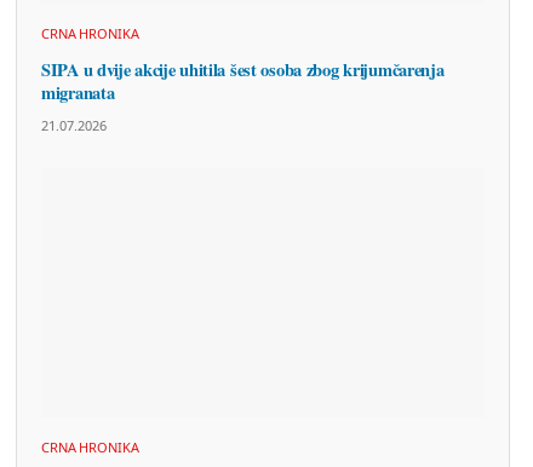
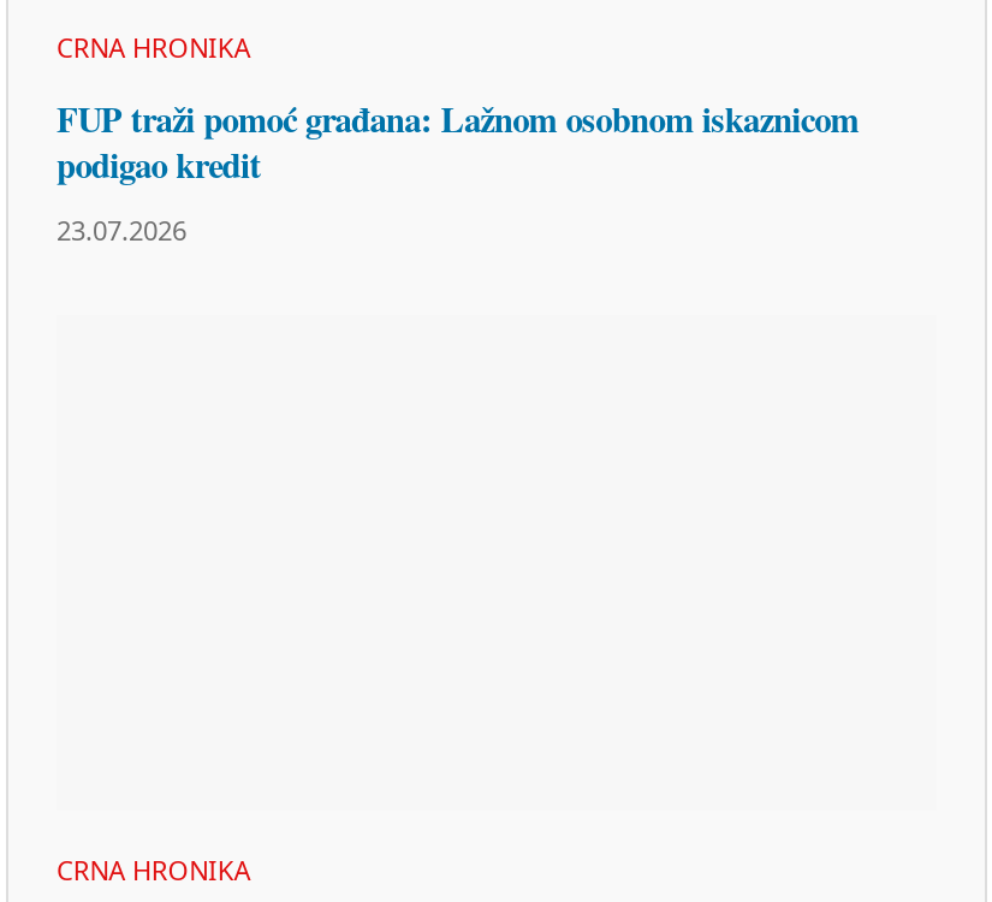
- SIPA u dvije akcije uhitila šest osoba zbog krijumčarenja
- migranata
- 21.07.2026
+ FUP traži pomoć građana: Lažnom osobnom iskaznicom
+ podigao kredit
+ 23.07.2026
